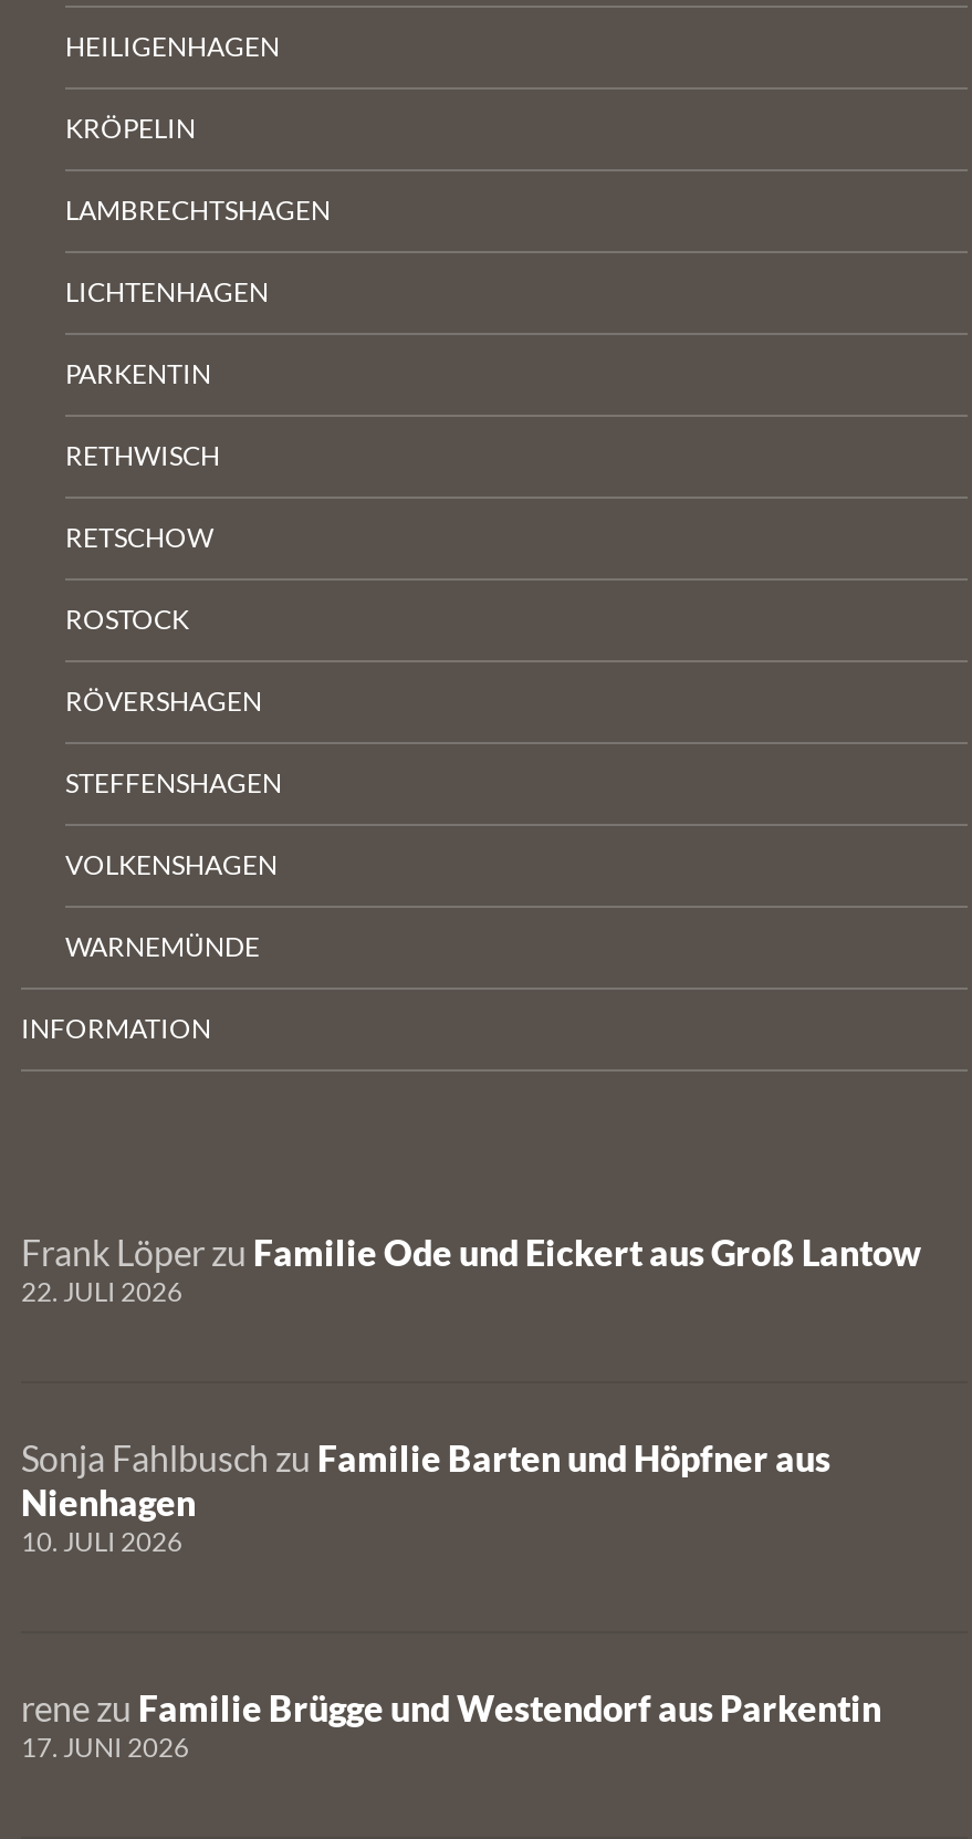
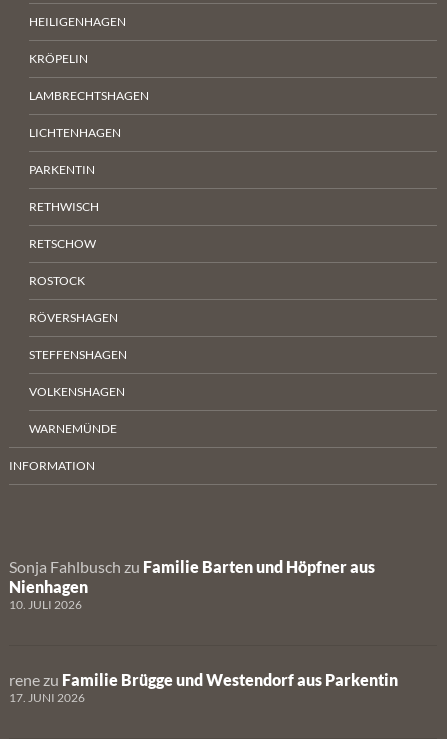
- Frank Löper zu Familie Ode und Eickert aus Groß Lantow
- 22. JULI 2026
